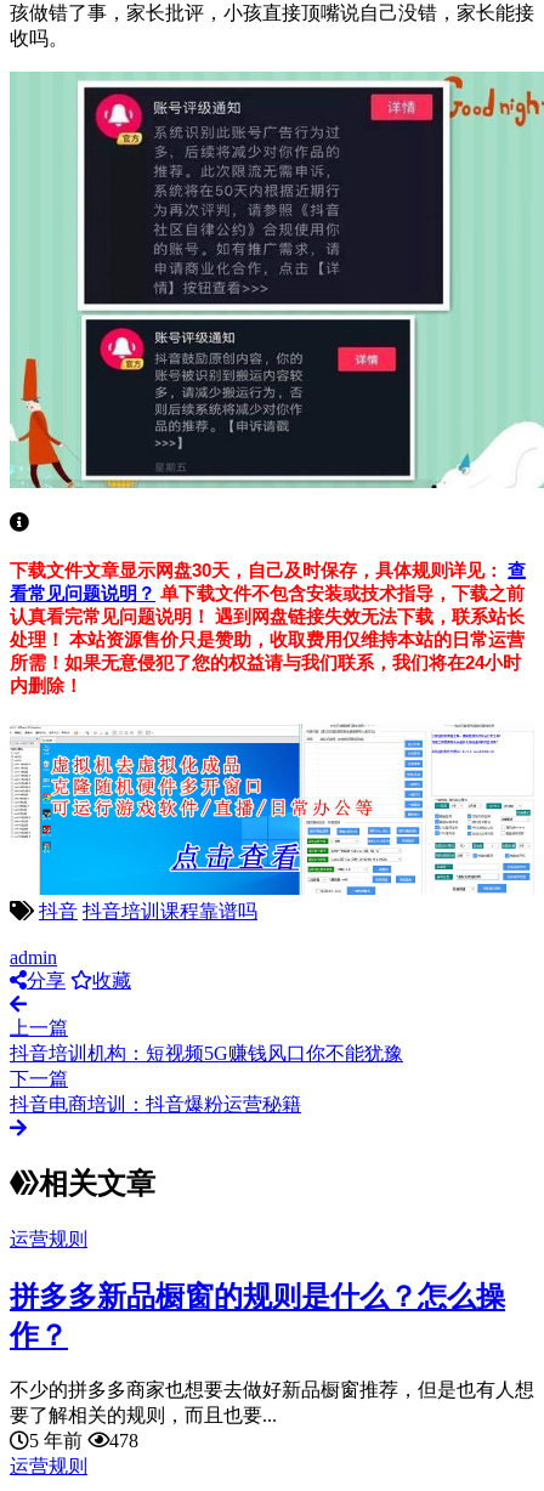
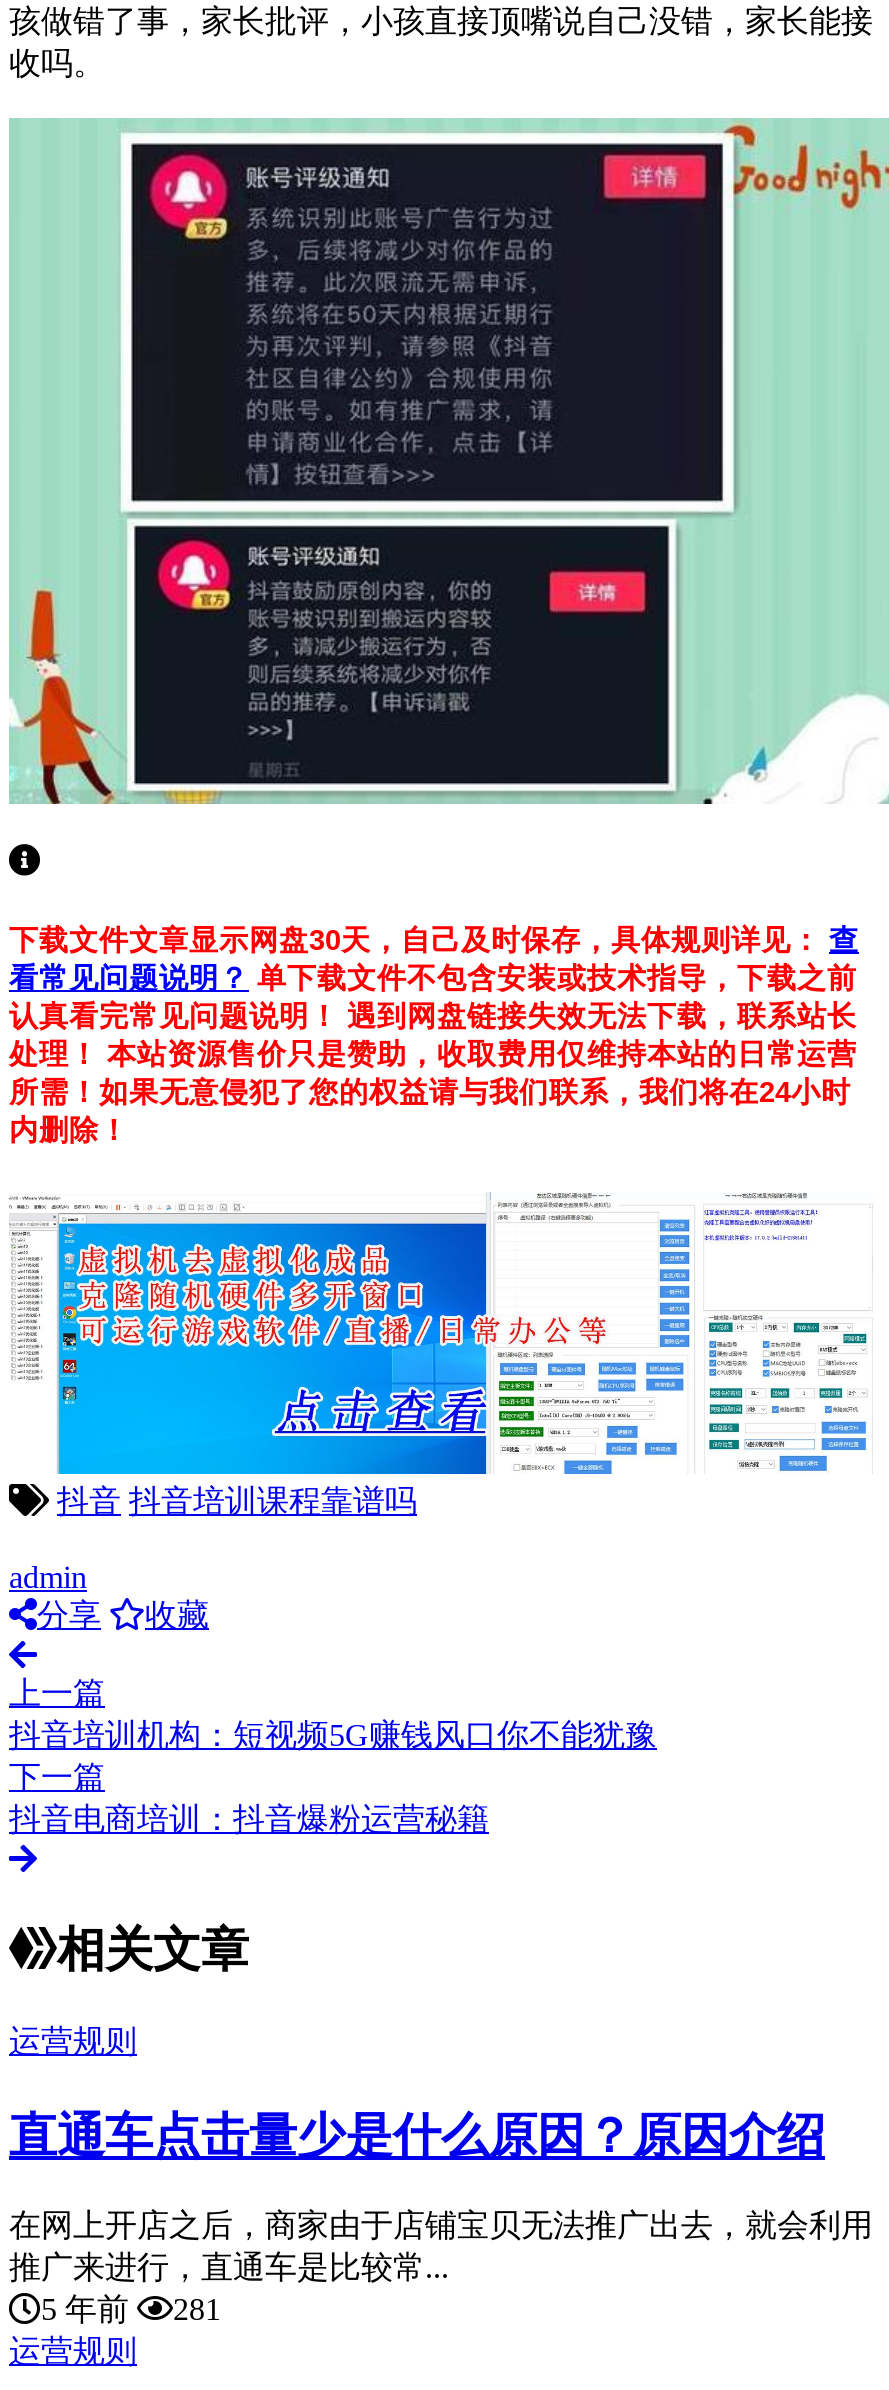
- 拼多多新品橱窗的规则是什么？怎么操
- 作？
+ 直通车点击量少是什么原因？原因介绍

- 不少的拼多多商家也想要去做好新品橱窗推荐，但是也有人想
- 要了解相关的规则，而且也要...
+ 在网上开店之后，商家由于店铺宝贝无法推广出去，就会利用
+ 推广来进行，直通车是比较常...

- 5 年前 478
+ 5 年前 281
